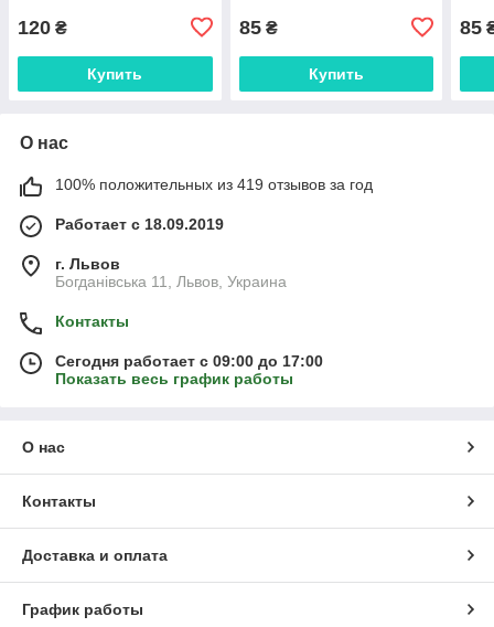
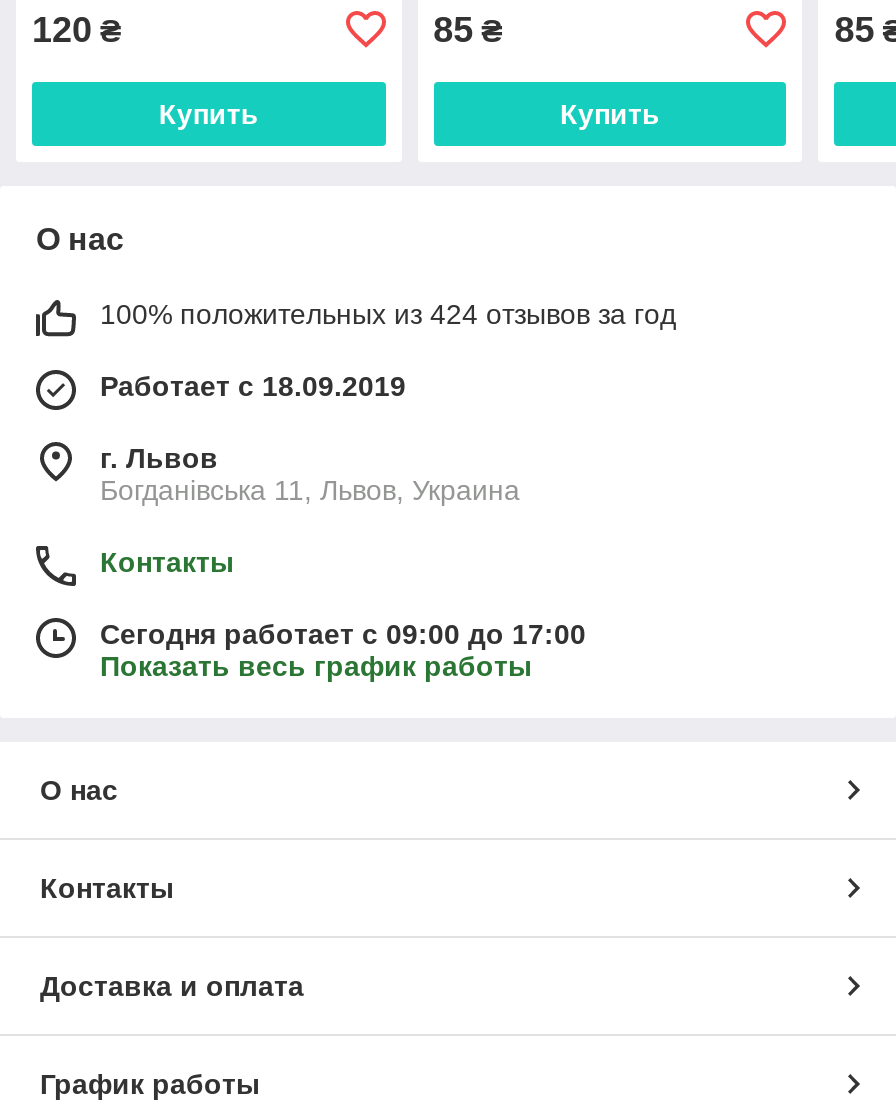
- 100% положительных из 419 отзывов за год
+ 100% положительных из 424 отзывов за год
